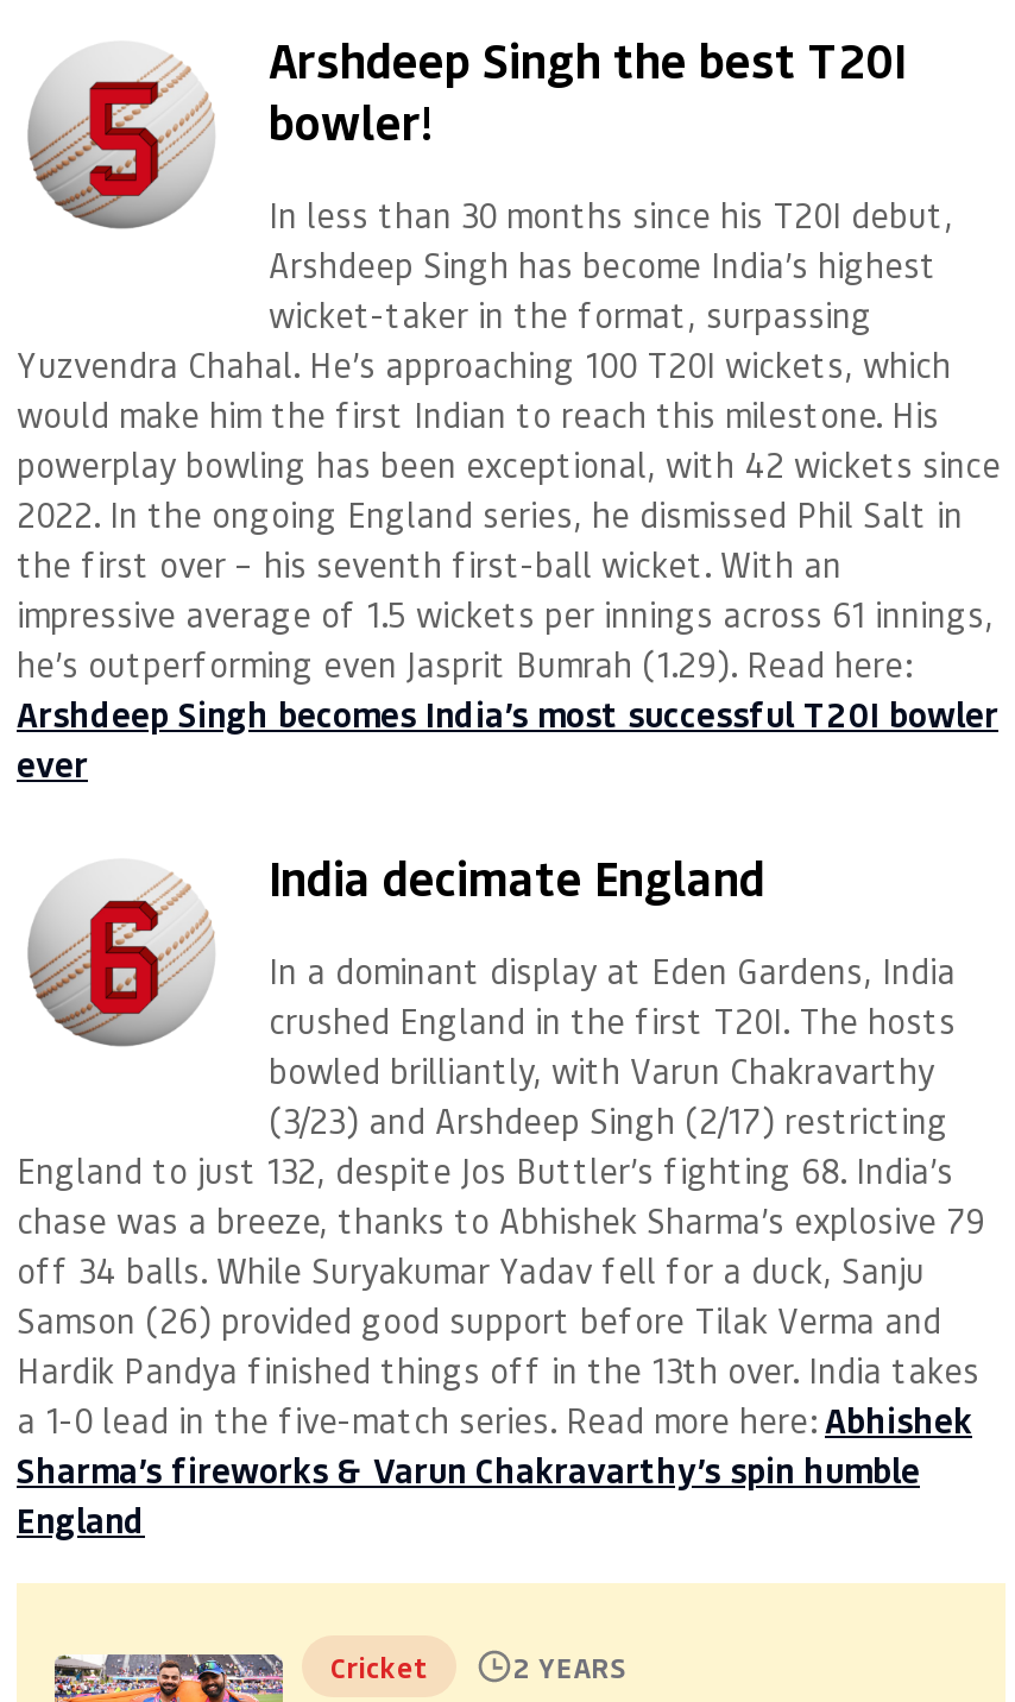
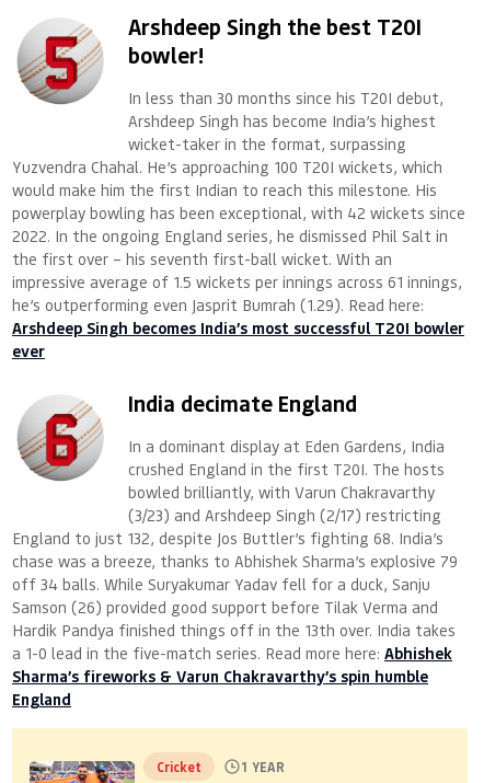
- 2 YEARS
+ 1 YEAR
